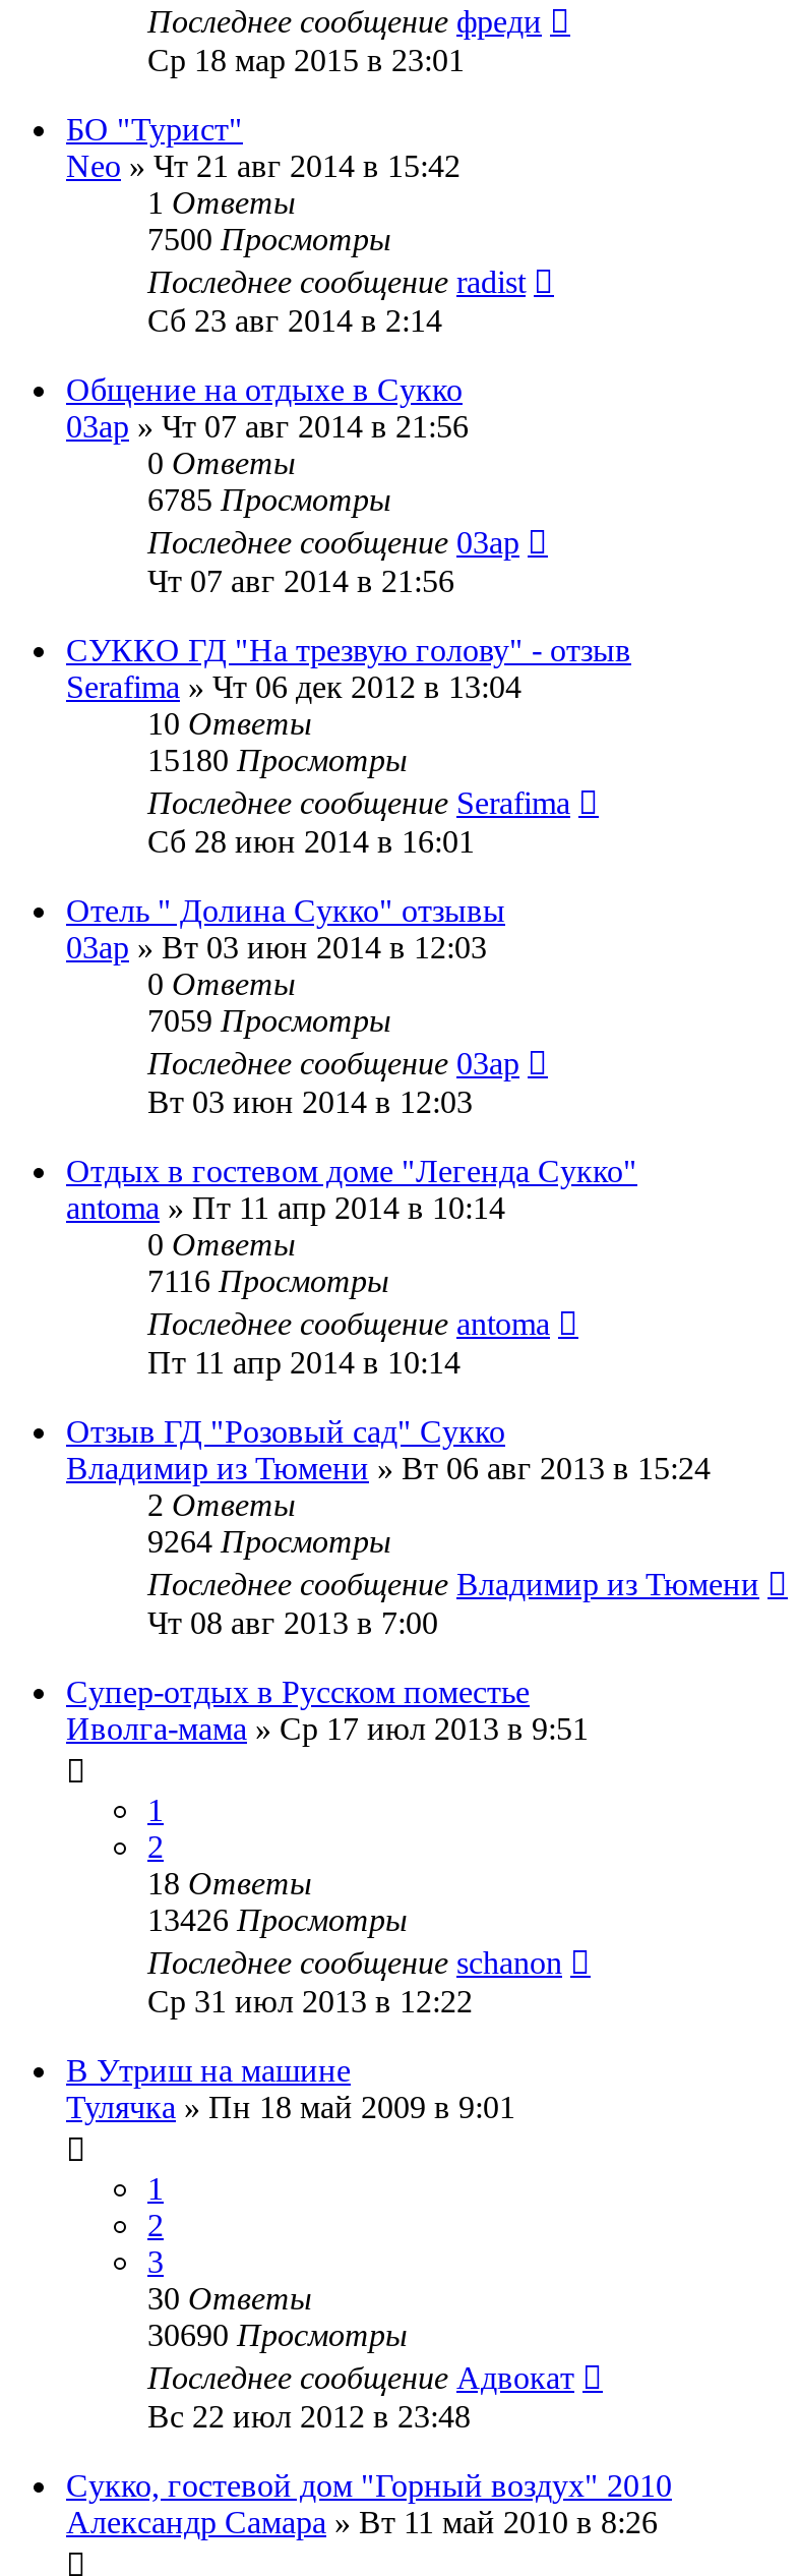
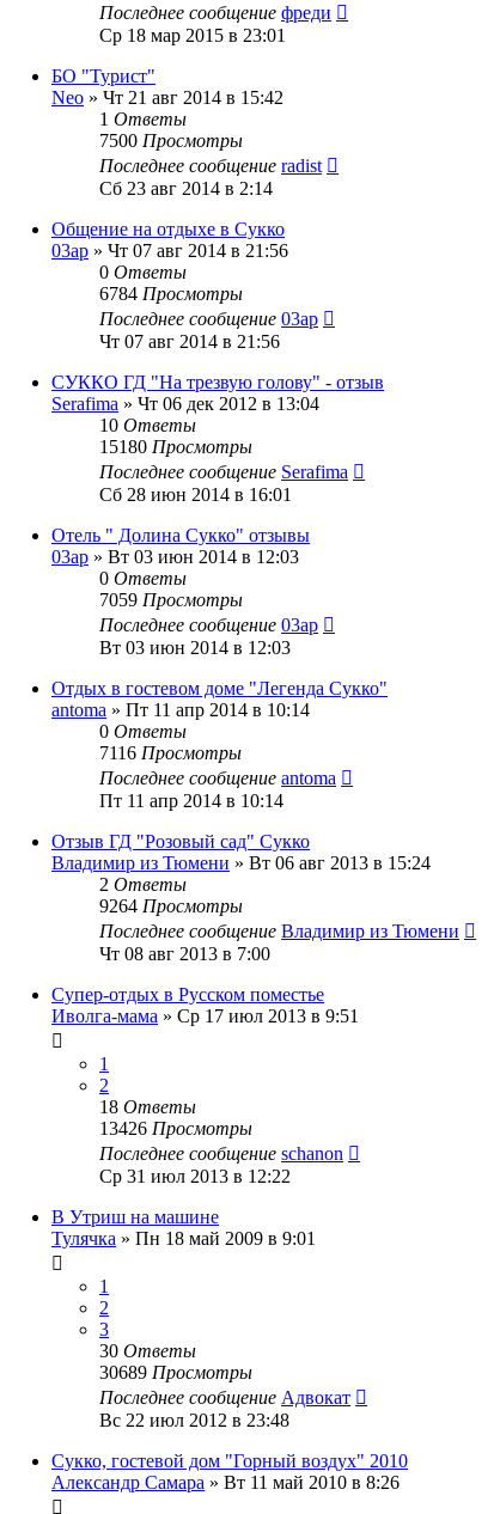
- 6785 Просмотры
+ 6784 Просмотры

- 30690 Просмотры
+ 30689 Просмотры
